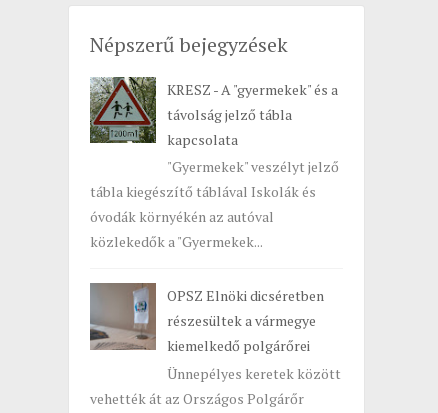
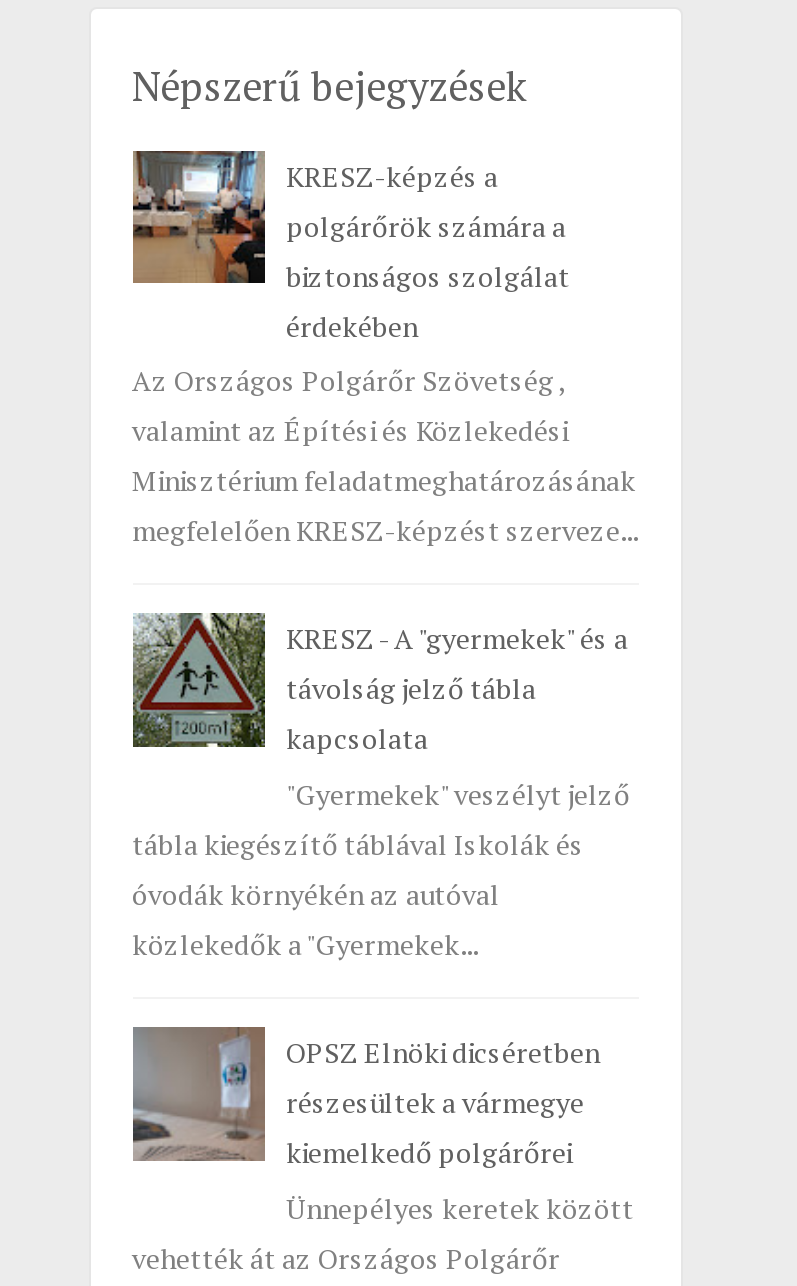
+ [image]
+ KRESZ-képzés a
+ polgárőrök számára a
+ biztonságos szolgálat
+ érdekében
+ Az Országos Polgárőr Szövetség ,
+ valamint az Építési és Közlekedési
+ Minisztérium feladatmeghatározásának
+ megfelelően KRESZ-képzést szerveze...
